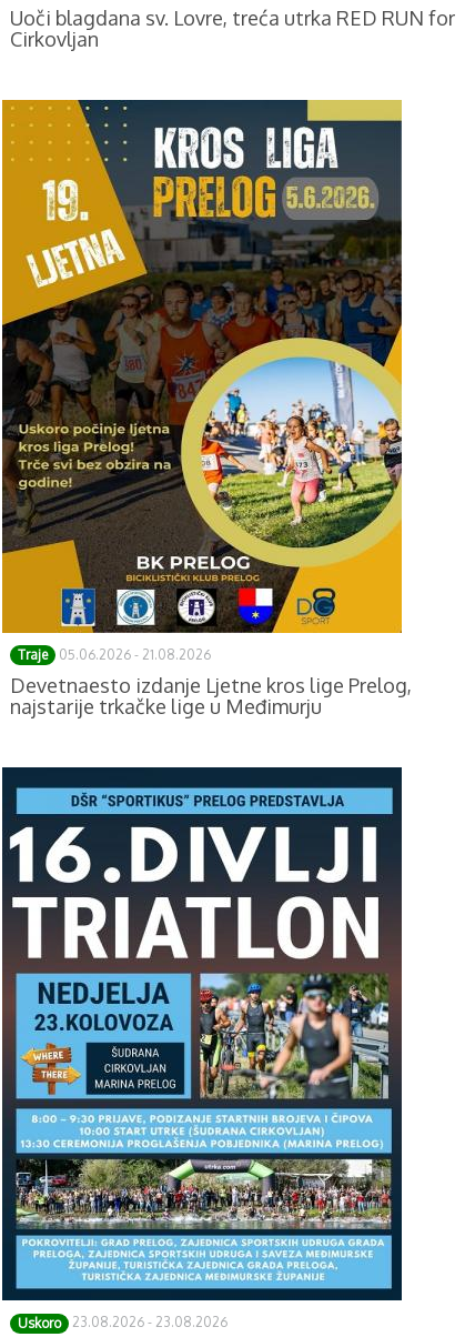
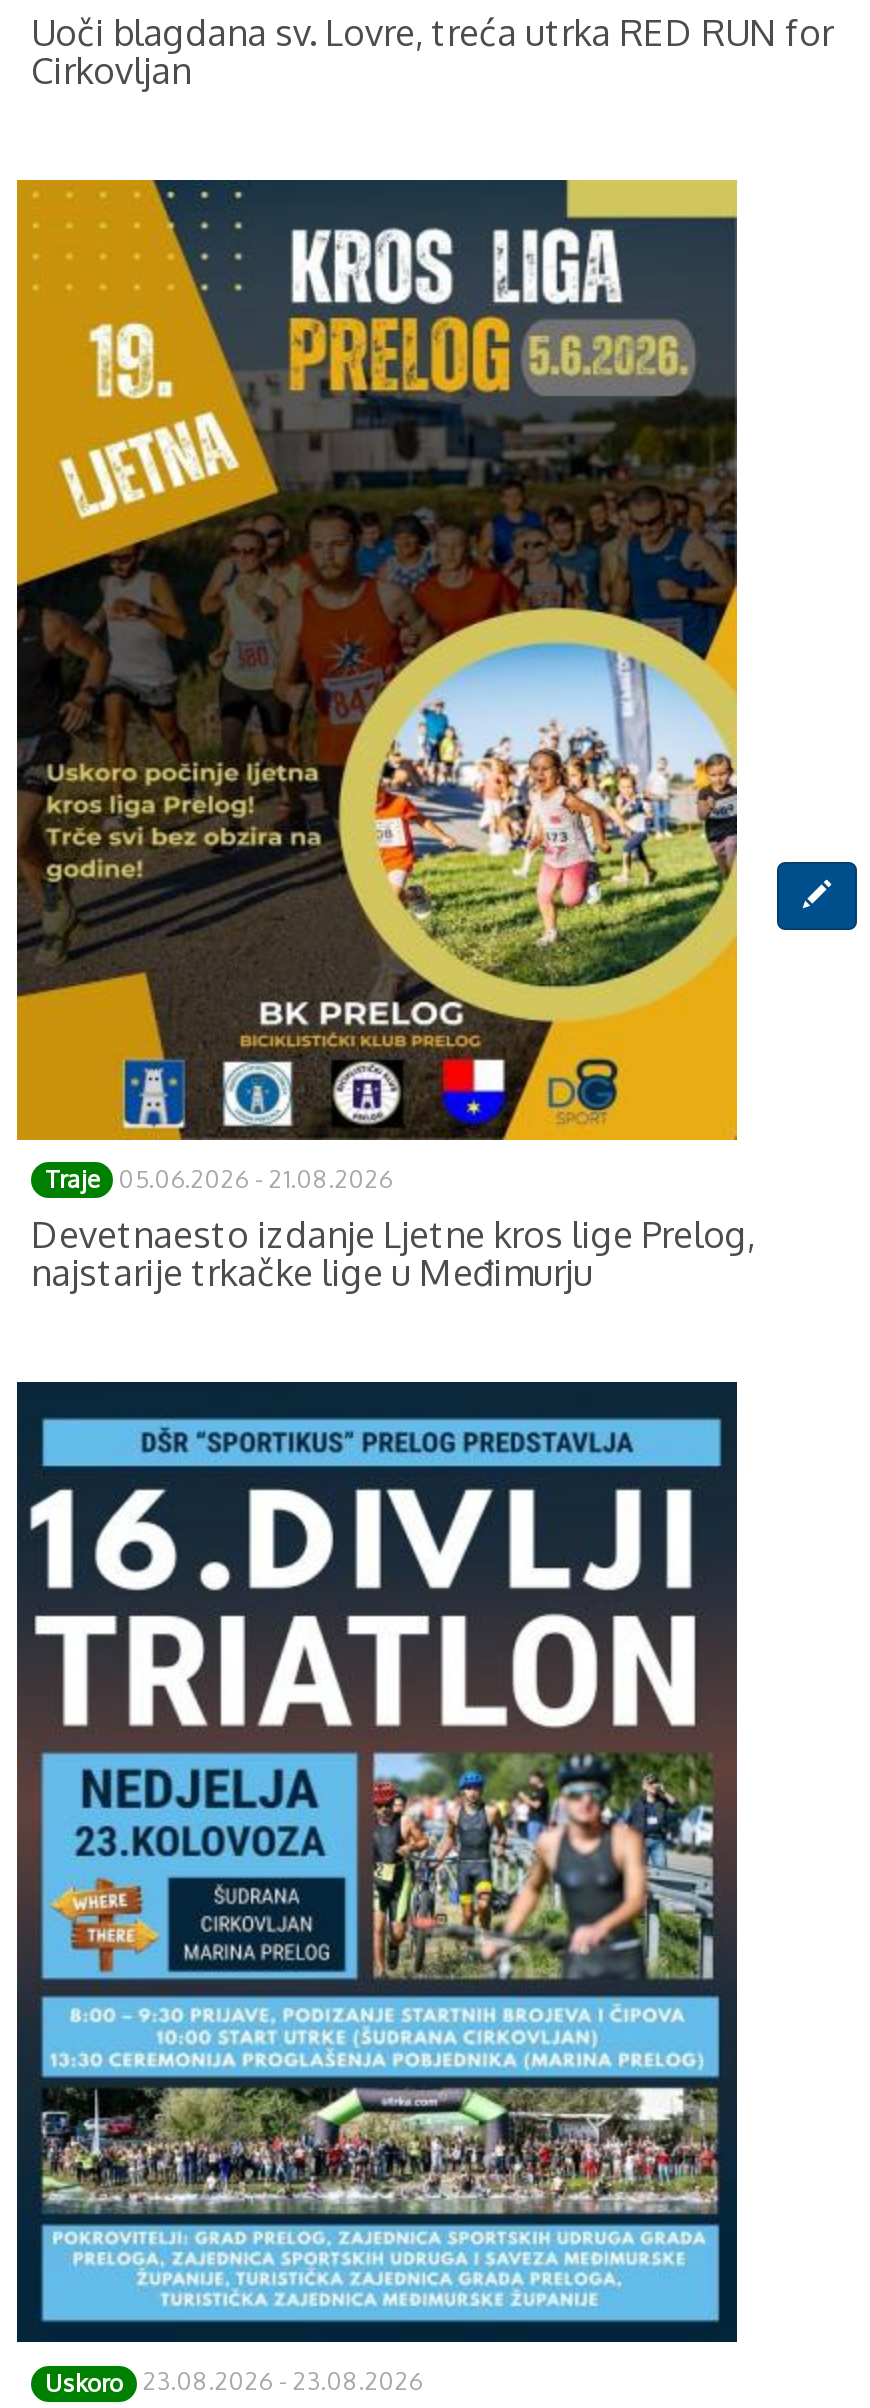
+ [image]
